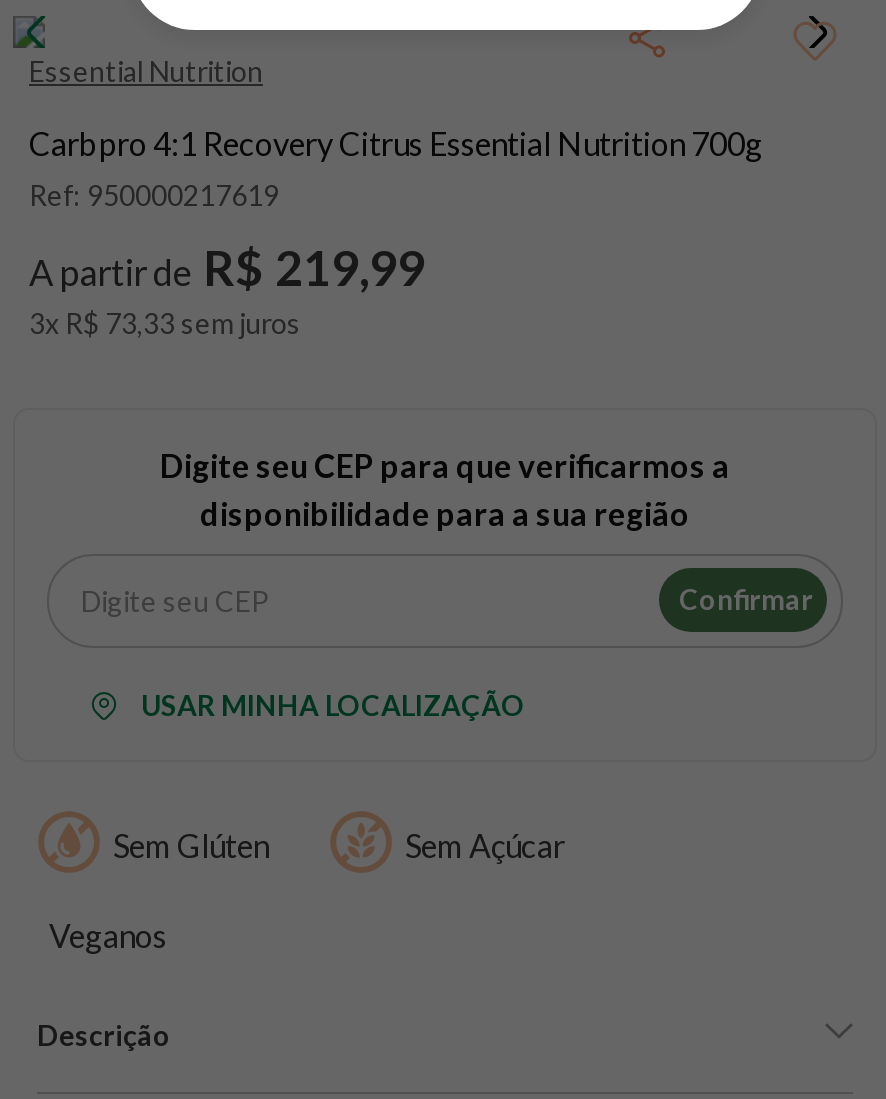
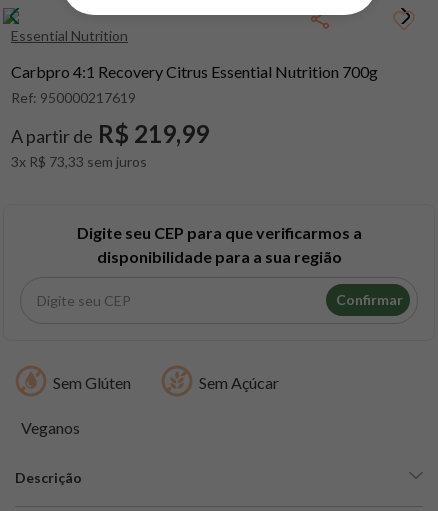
- USAR MINHA LOCALIZAÇÃO
